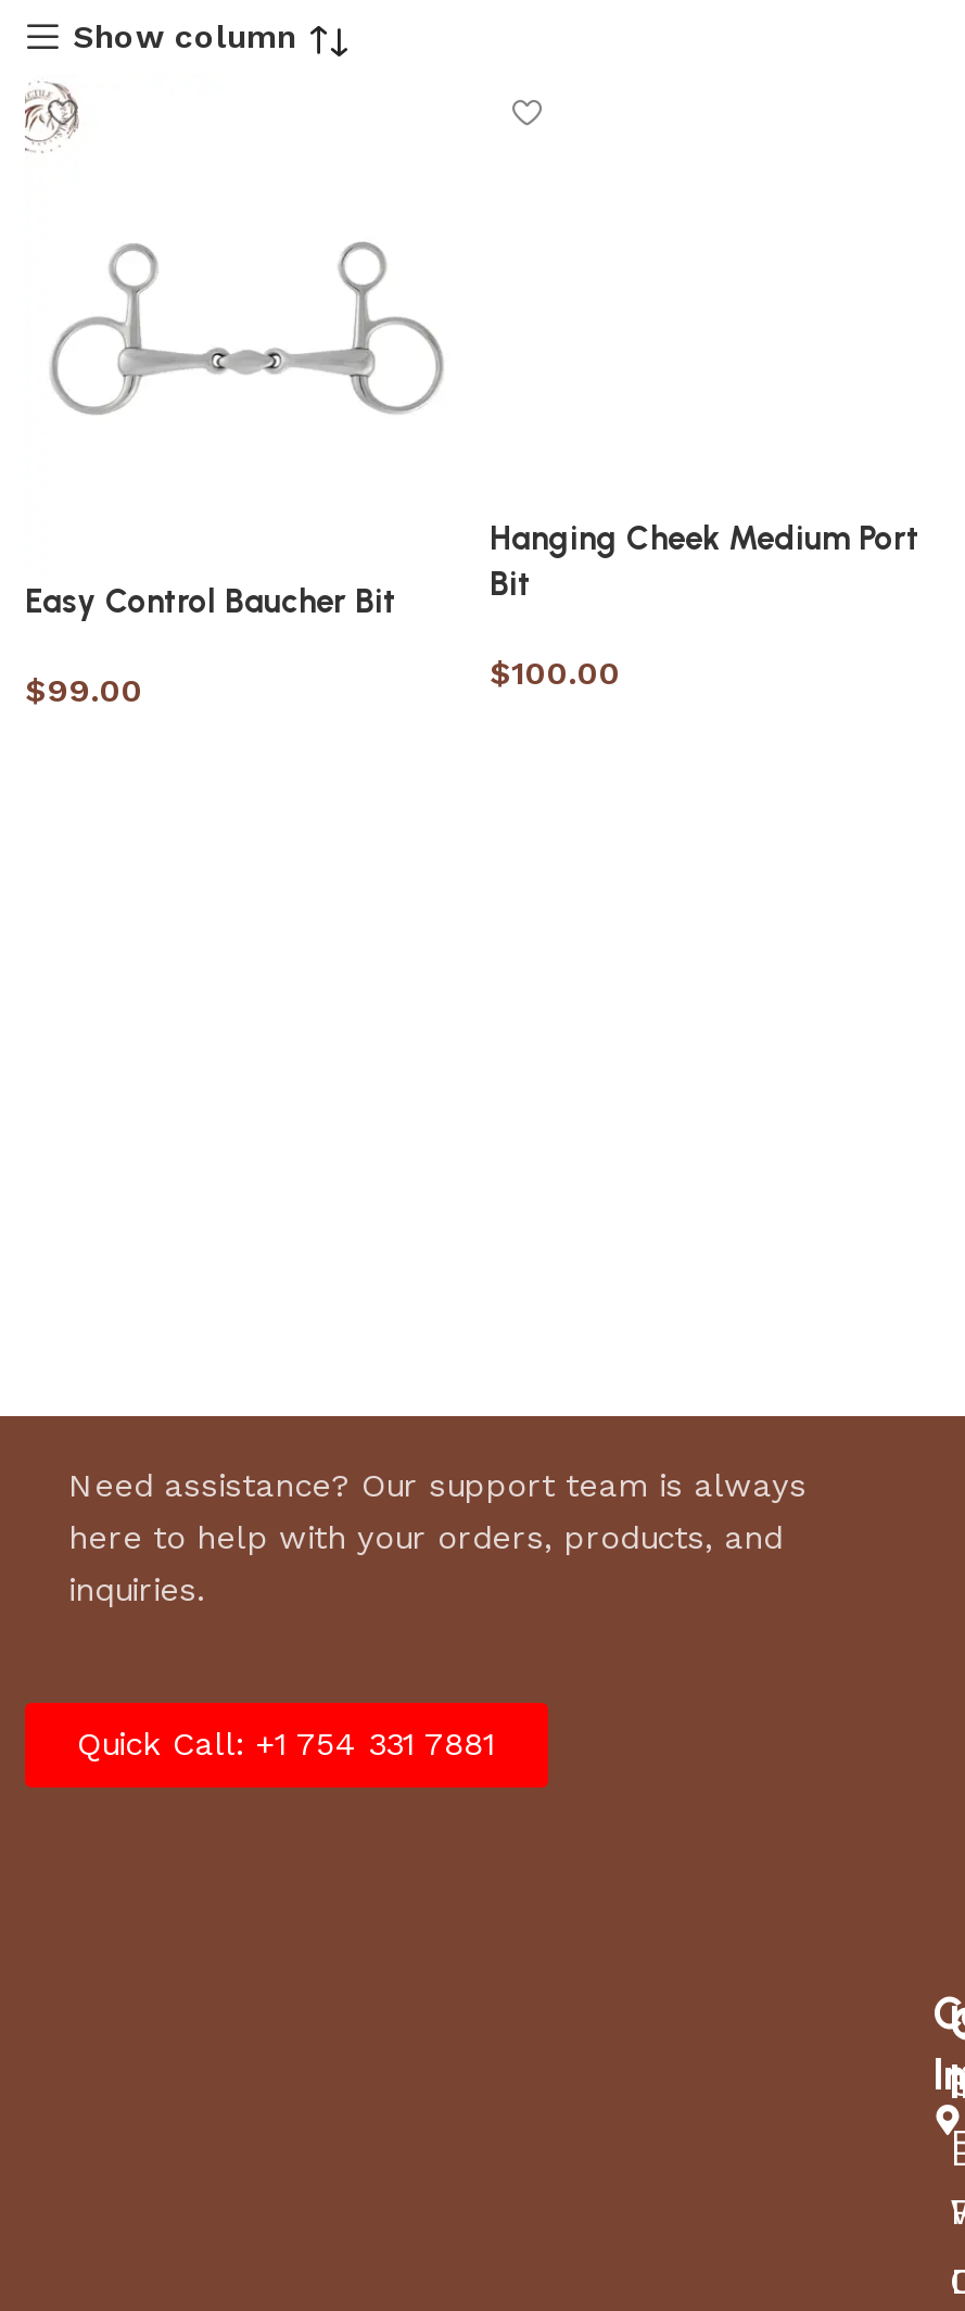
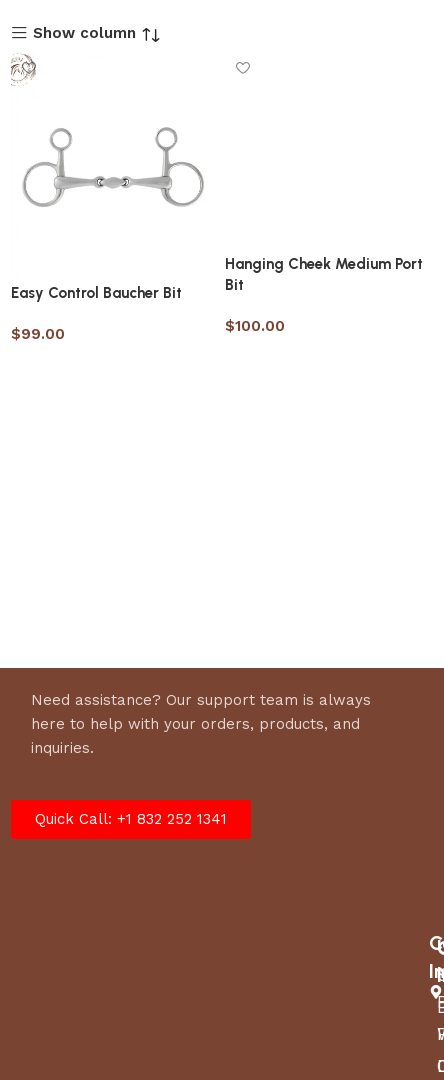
- Quick Call: +1 754 331 7881
+ Quick Call: +1 832 252 1341
